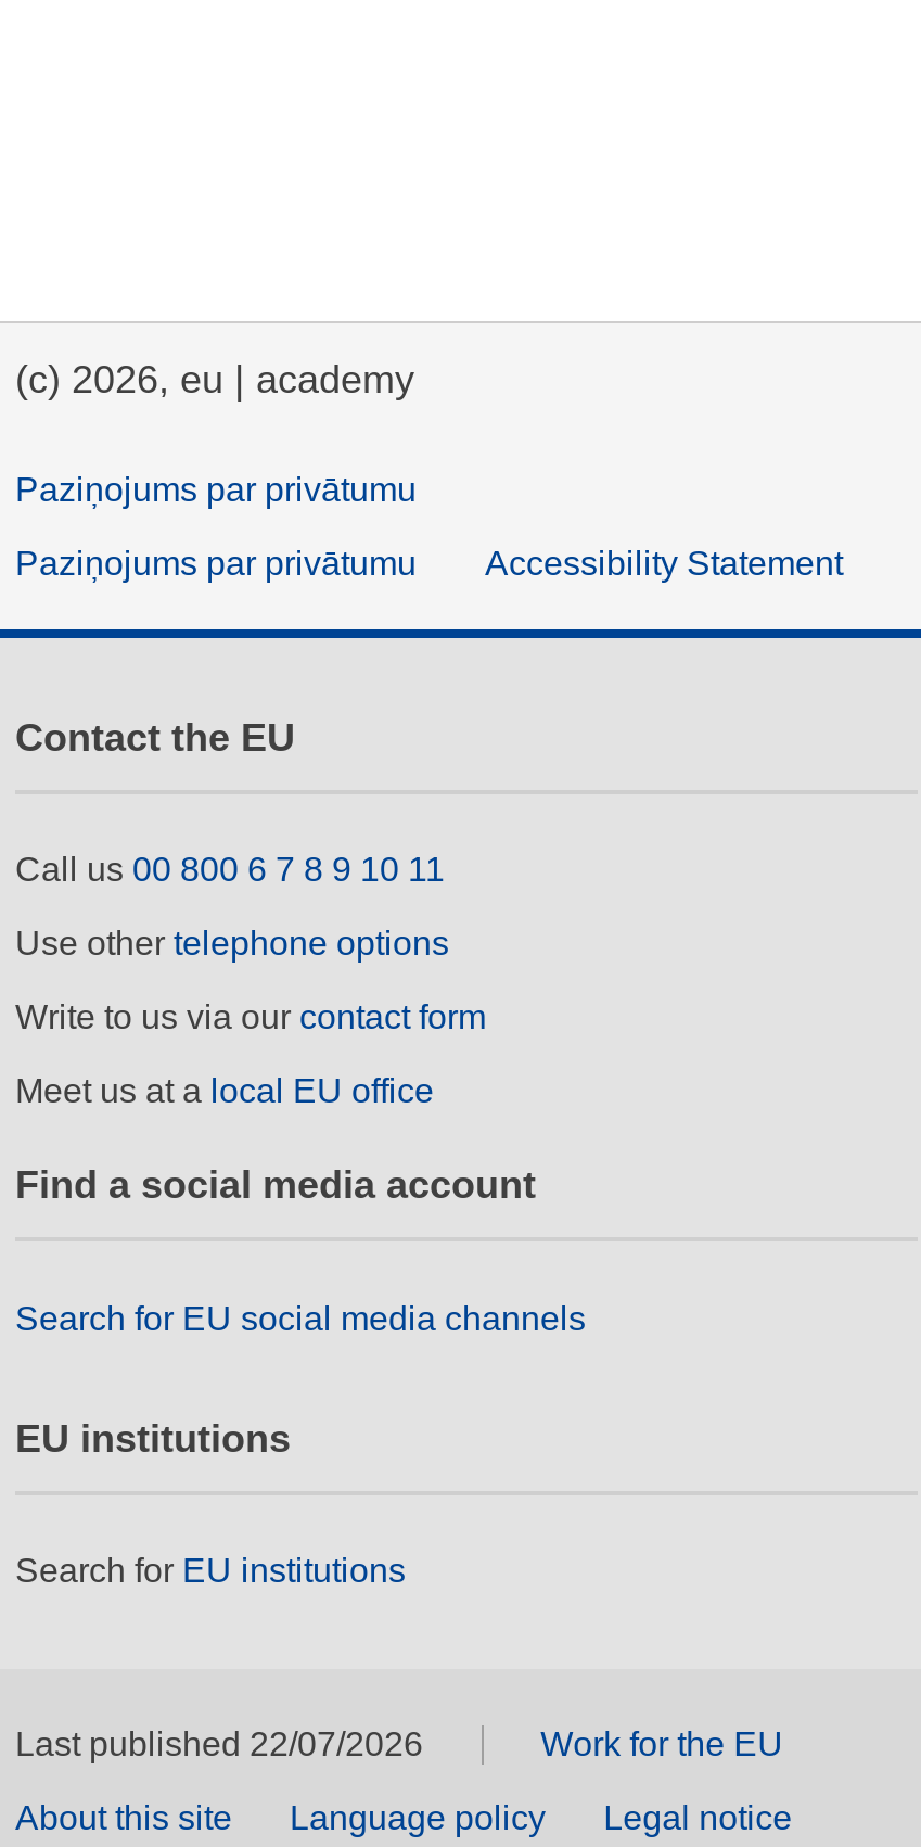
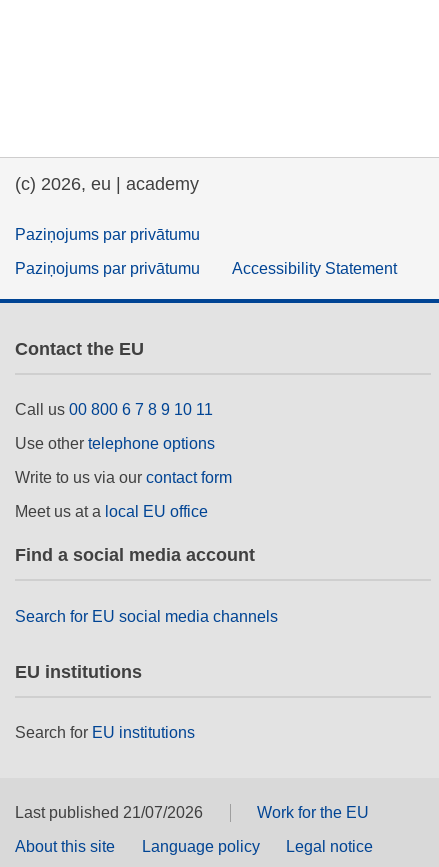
- Last published 22/07/2026
+ Last published 21/07/2026
